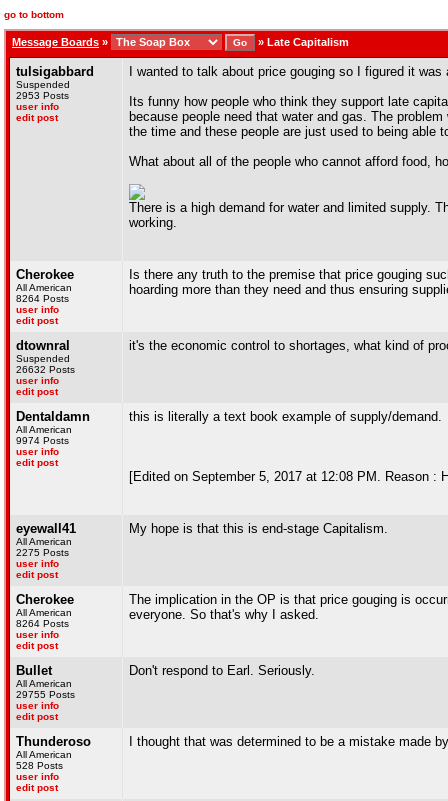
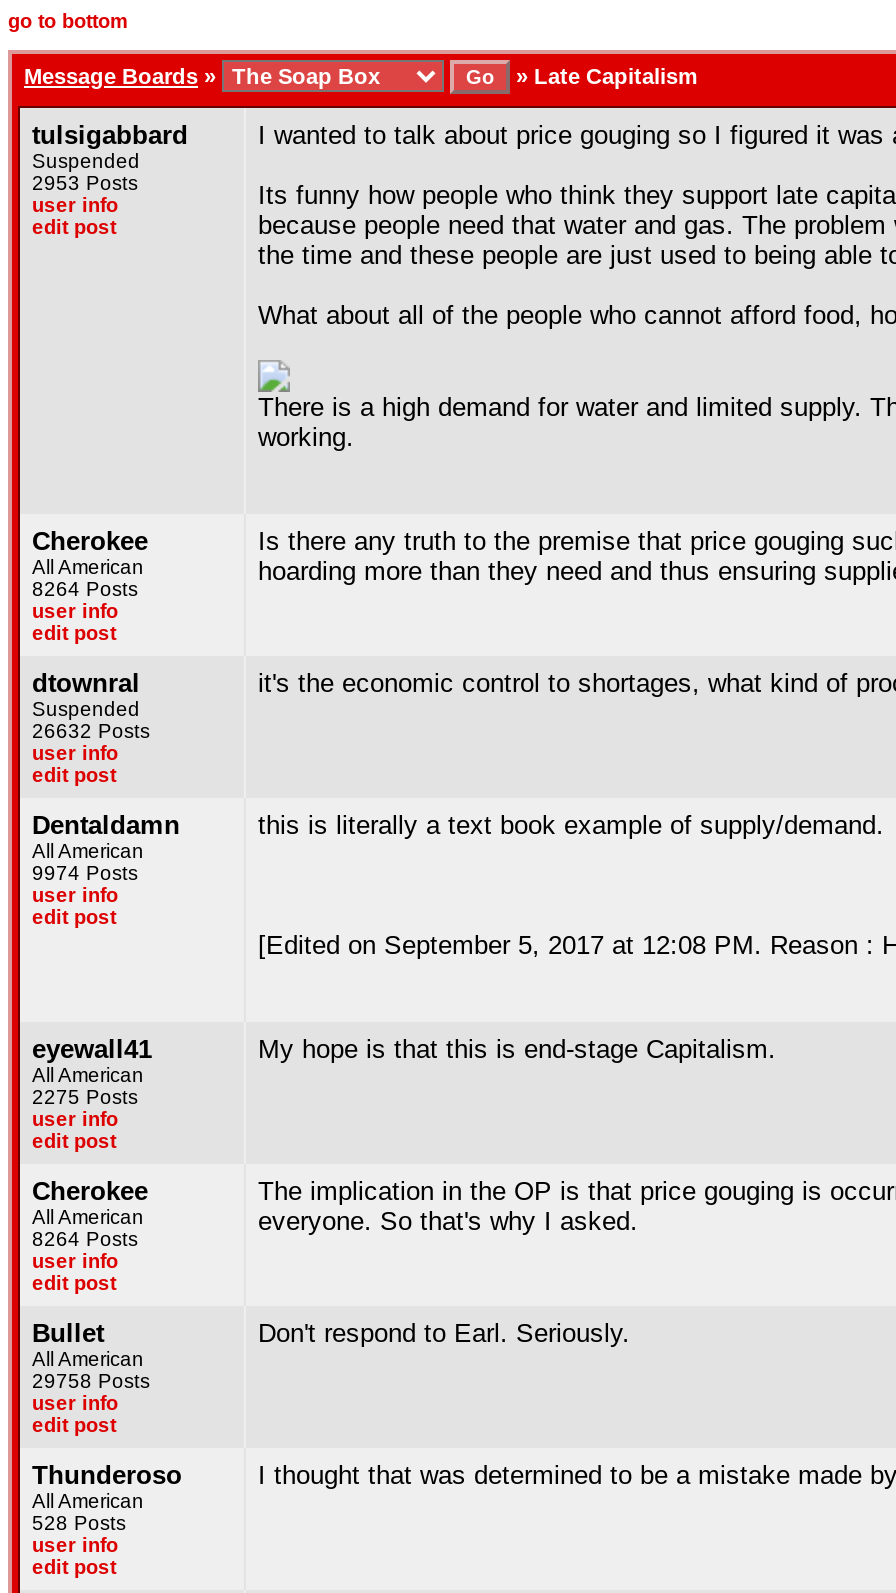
- 29755 Posts
+ 29758 Posts
